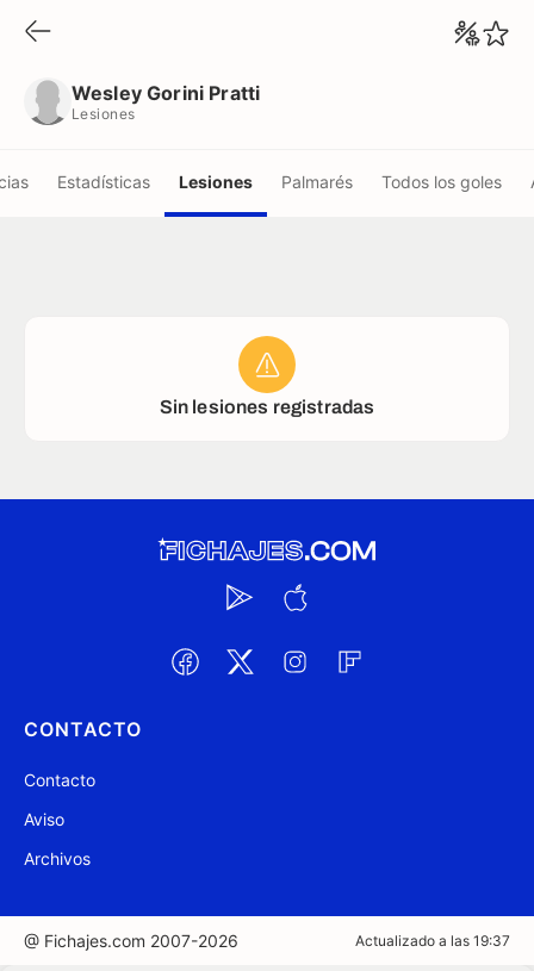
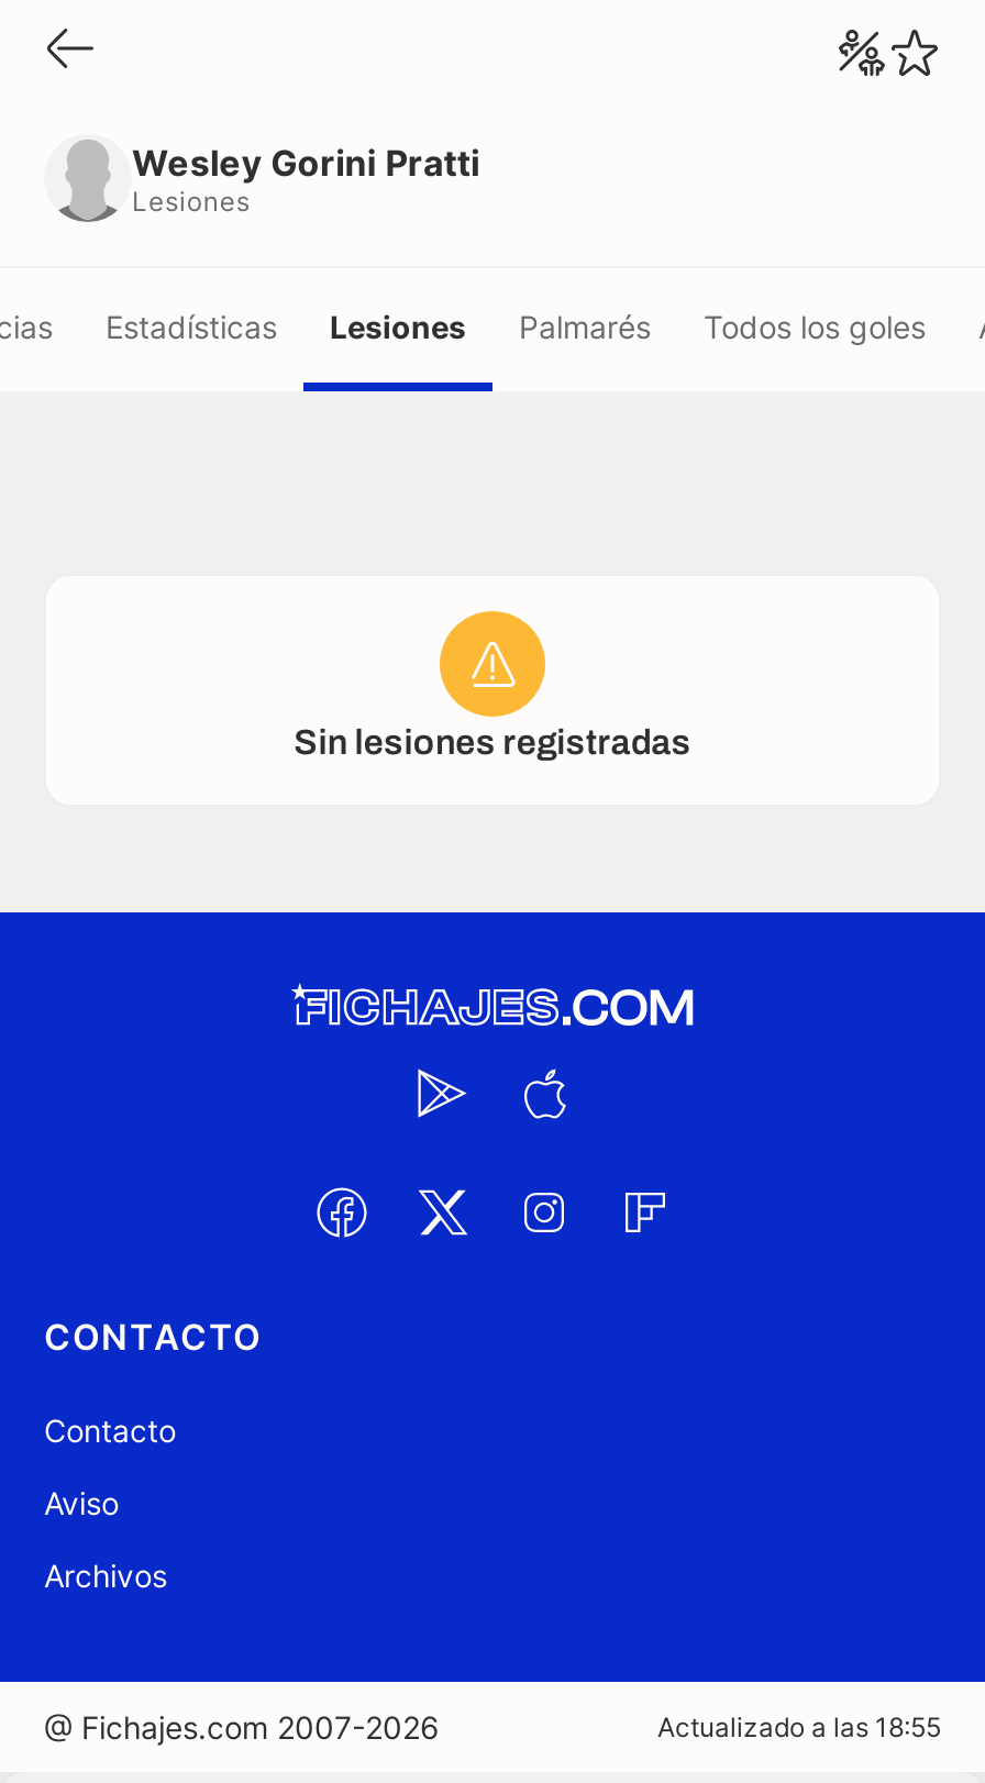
- Actualizado a las 19:37
+ Actualizado a las 18:55
